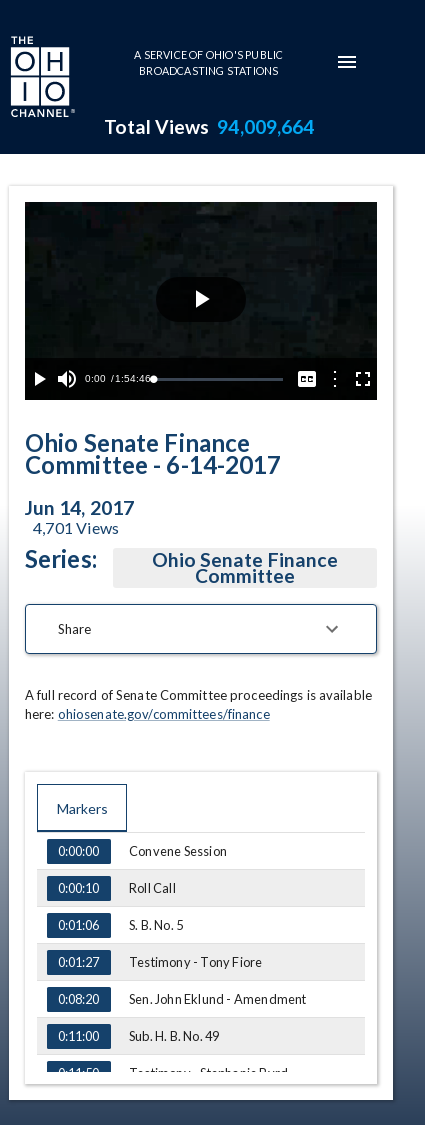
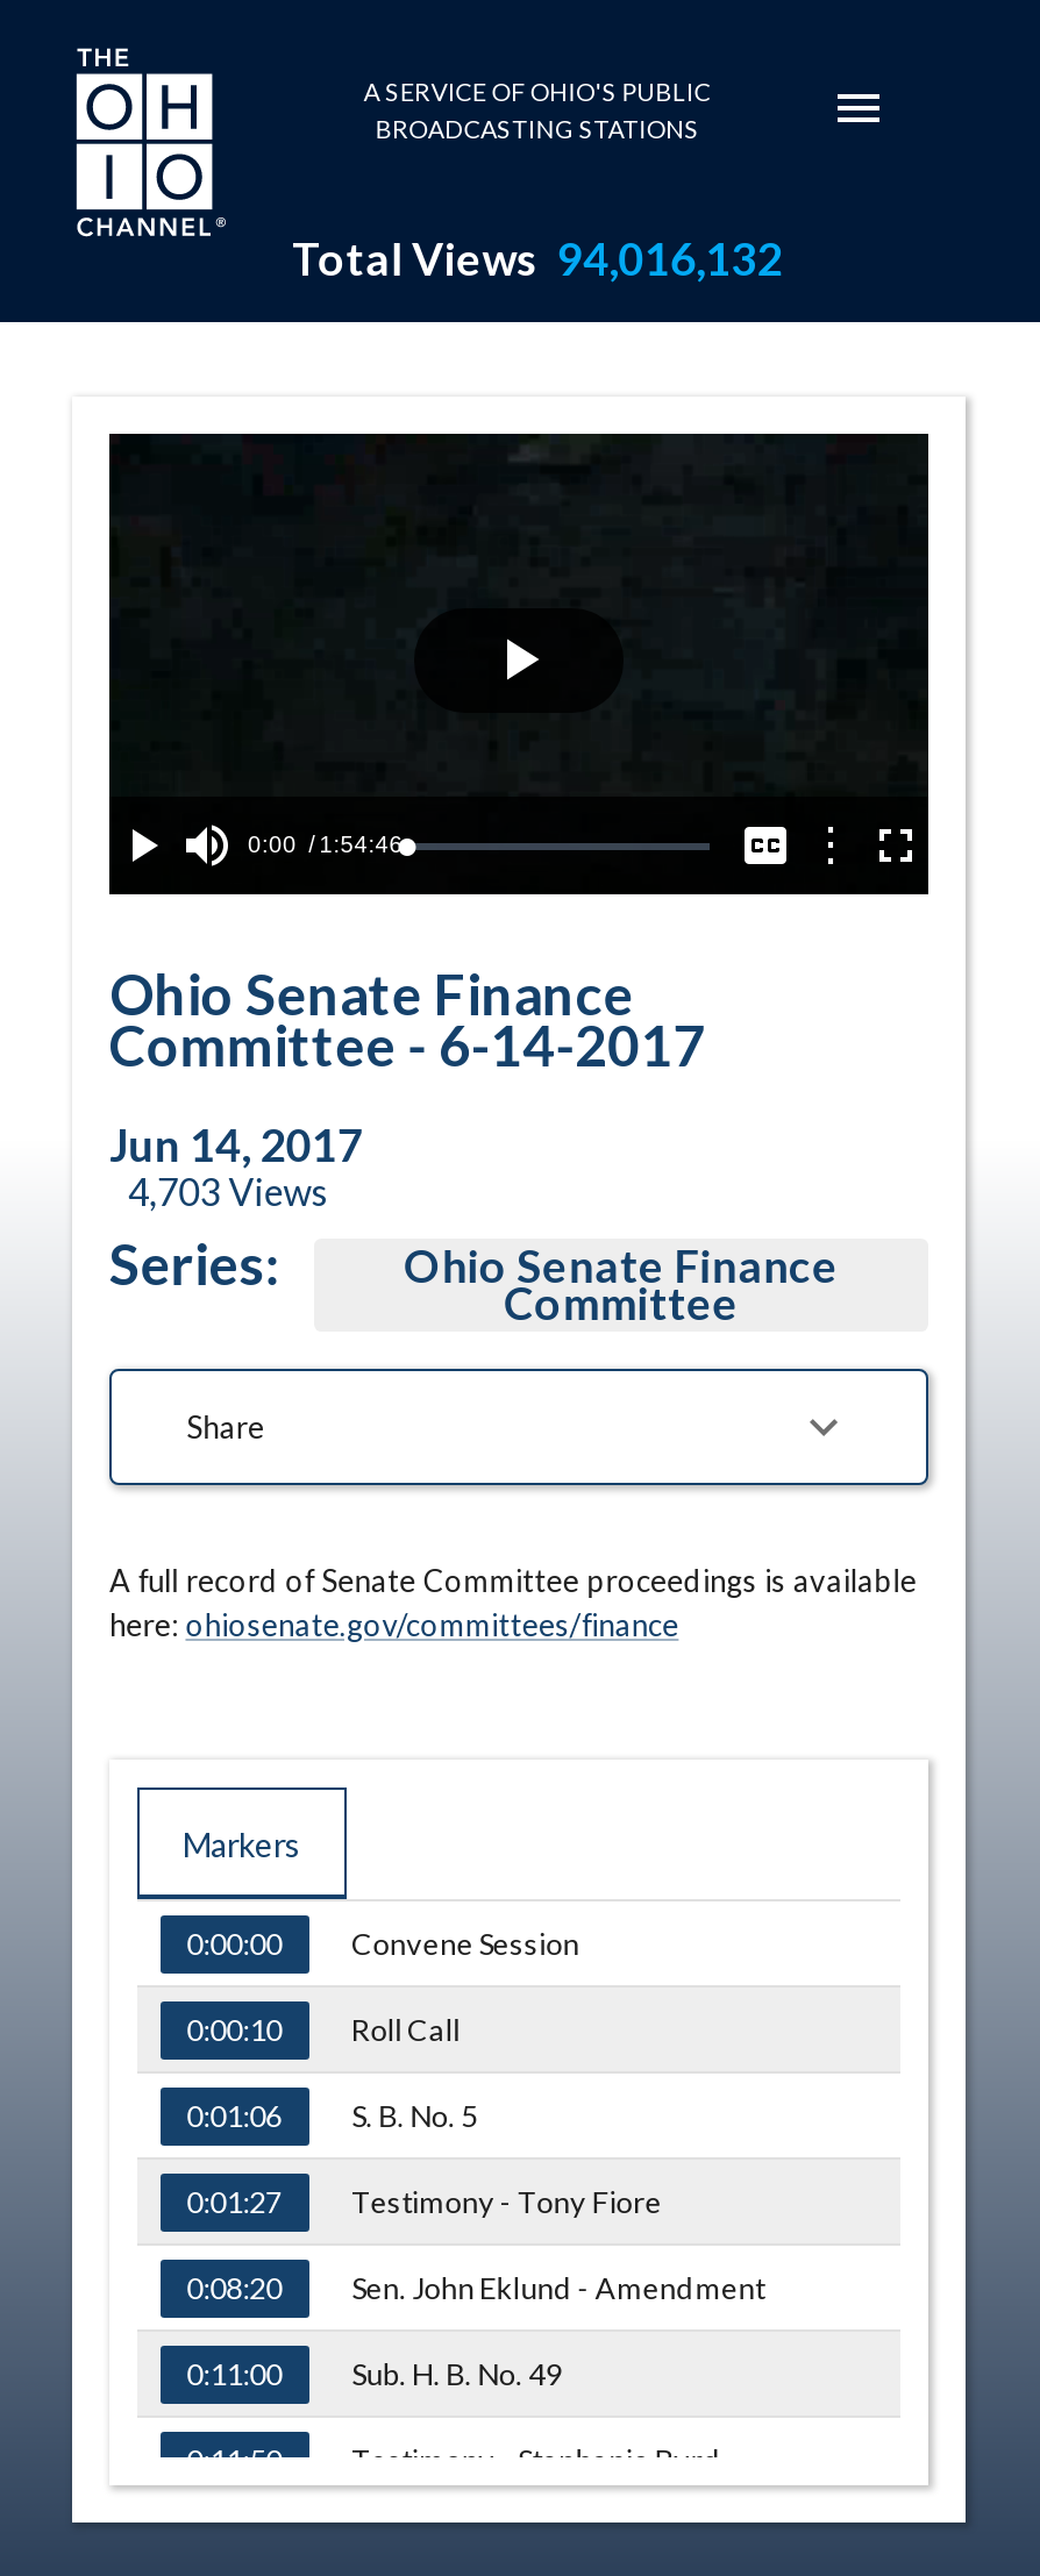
- Total Views 94,009,664
+ Total Views 94,016,132

- 4,701 Views
+ 4,703 Views
